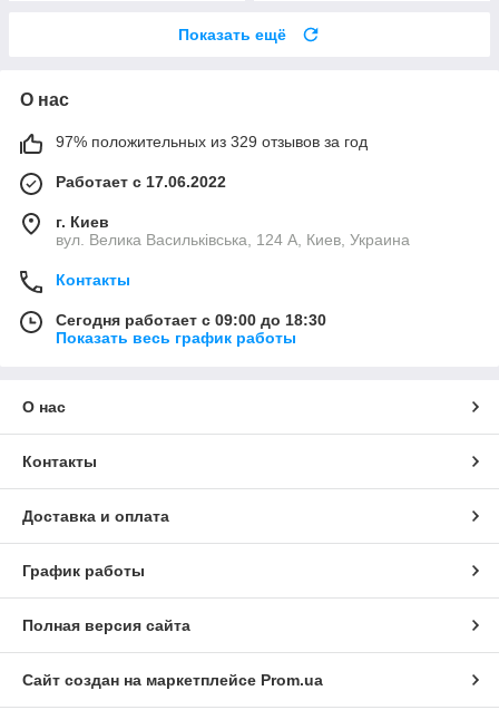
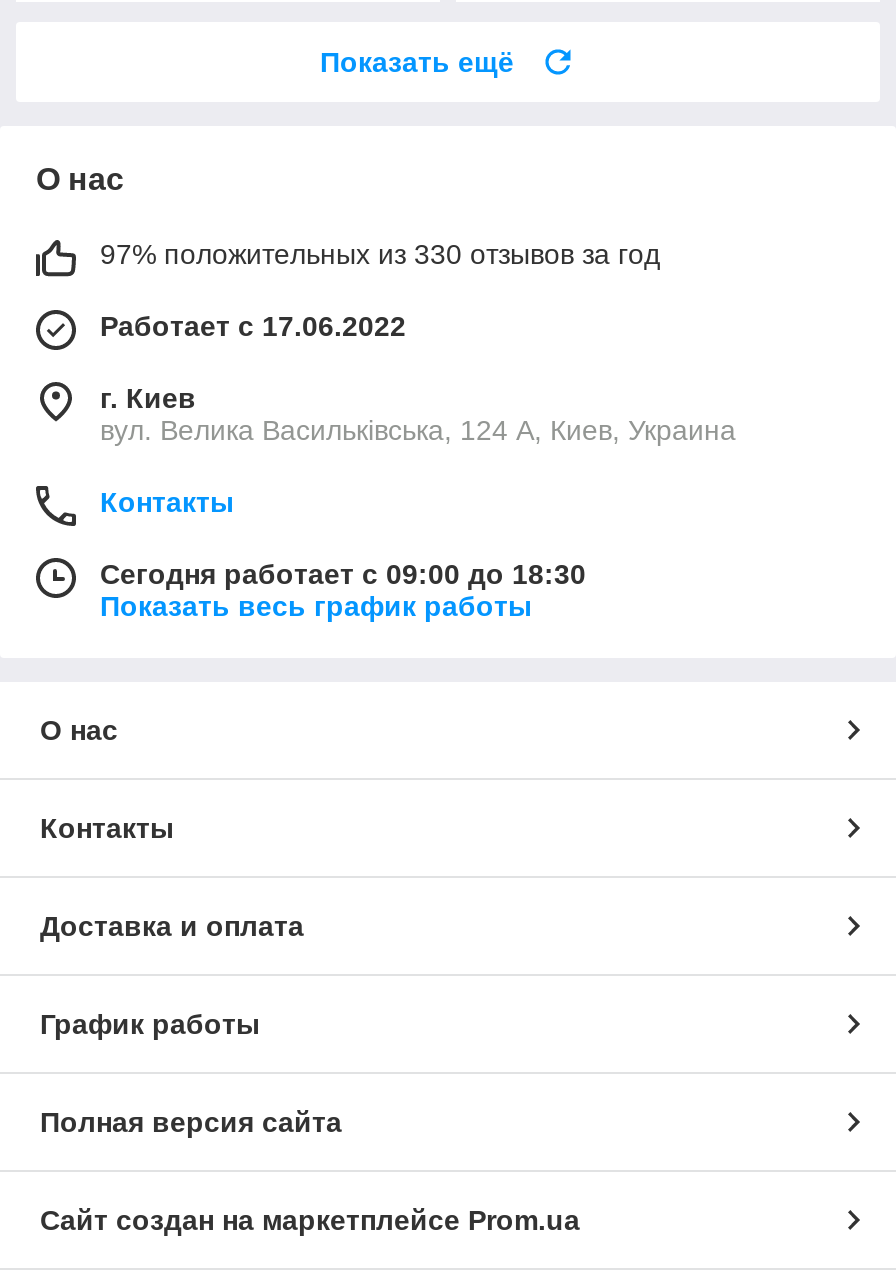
- 97% положительных из 329 отзывов за год
+ 97% положительных из 330 отзывов за год
